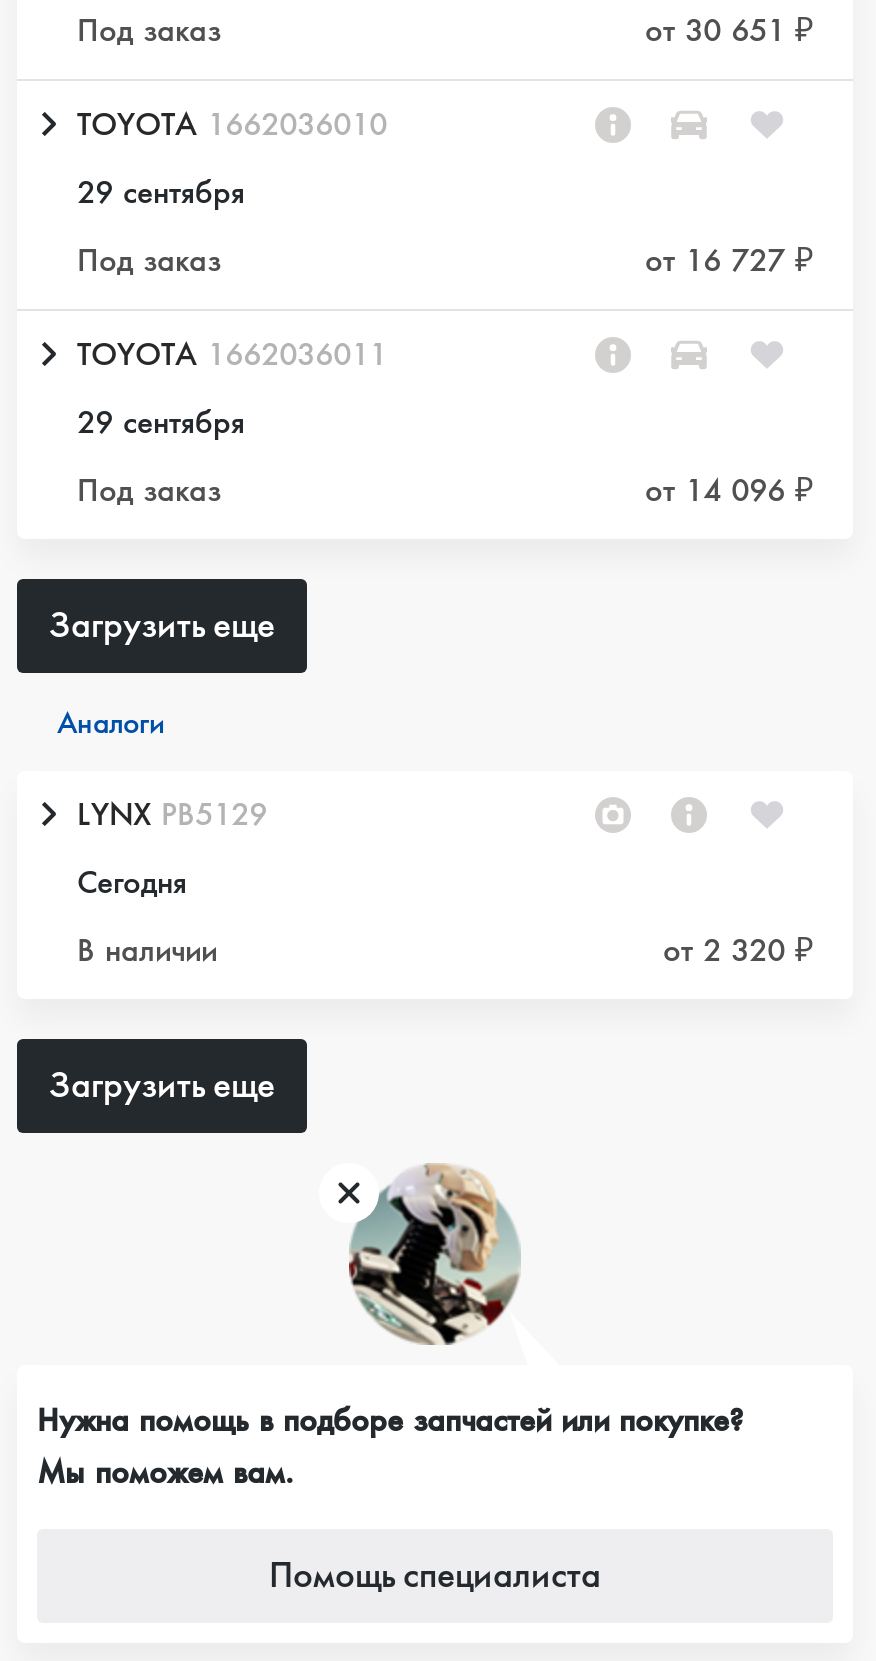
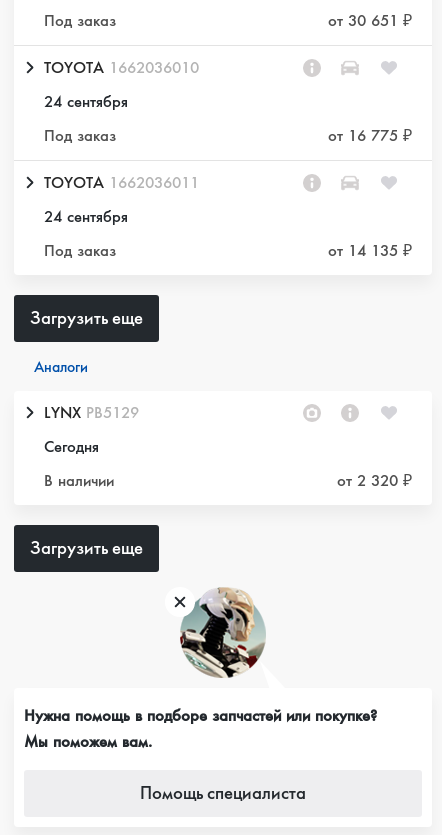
- 29 сентября
+ 24 сентября

- от 16 727 ₽
+ от 16 775 ₽

- 29 сентября
+ 24 сентября

- от 14 096 ₽
+ от 14 135 ₽
